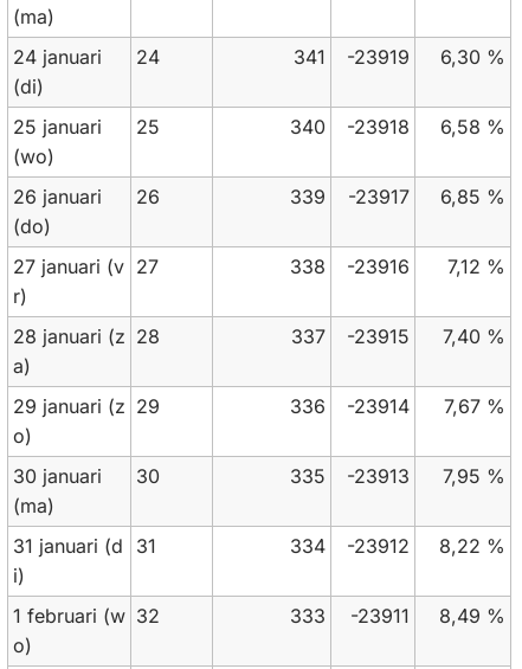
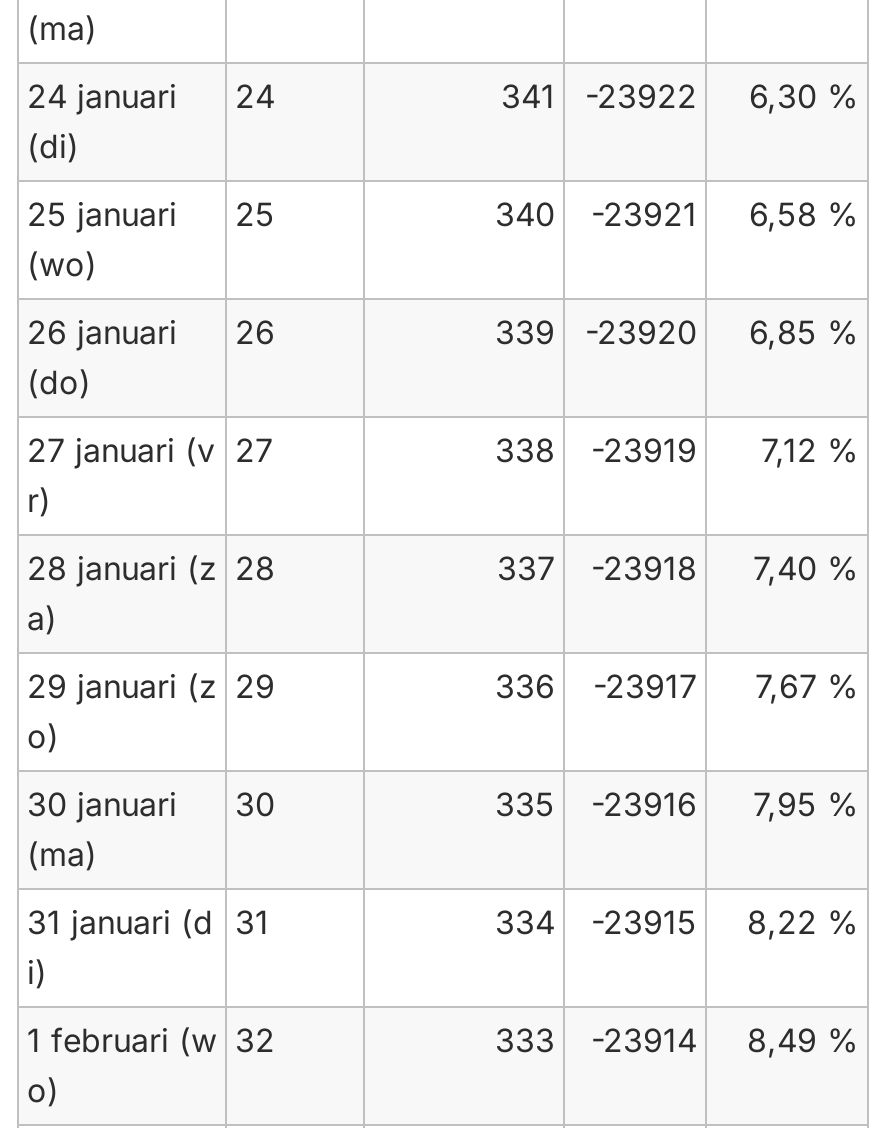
- 341 -23919 6,30 %
+ 341 -23922 6,30 %

- 340 -23918 6,58 %
+ 340 -23921 6,58 %

- 339 -23917 6,85 %
+ 339 -23920 6,85 %

- 338 -23916 7,12 %
+ 338 -23919 7,12 %

- 337 -23915 7,40 %
+ 337 -23918 7,40 %

- 336 -23914 7,67 %
+ 336 -23917 7,67 %

- 335 -23913 7,95 %
+ 335 -23916 7,95 %

- 334 -23912 8,22 %
+ 334 -23915 8,22 %

- 333 -23911 8,49 %
+ 333 -23914 8,49 %
